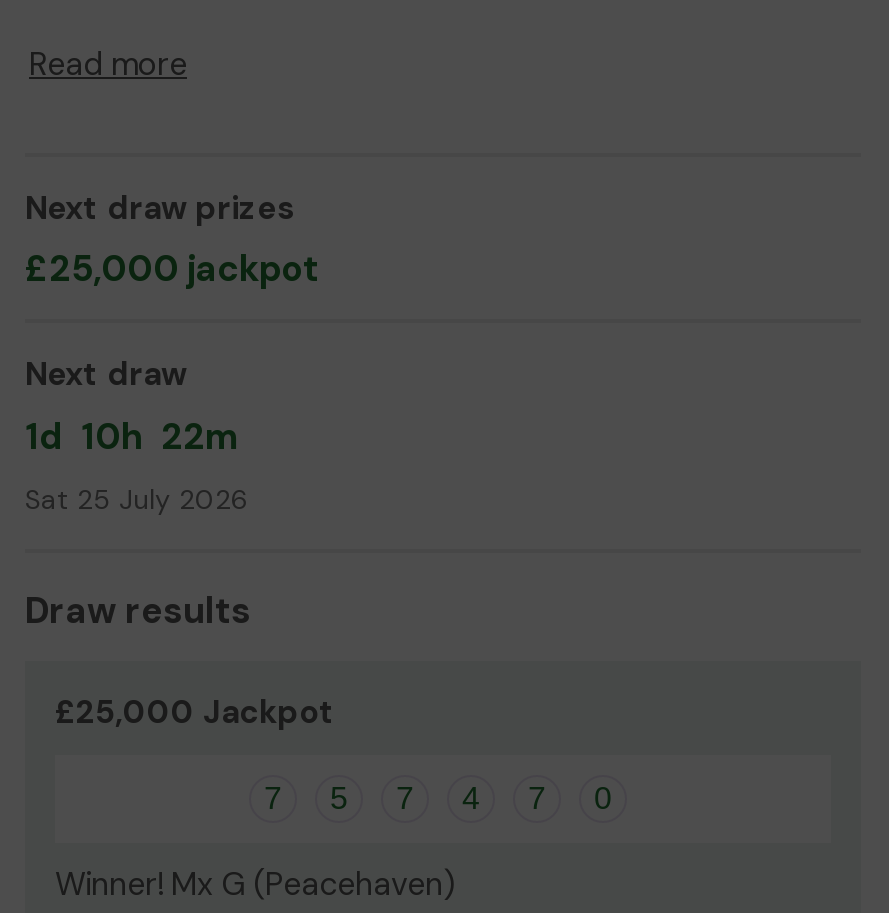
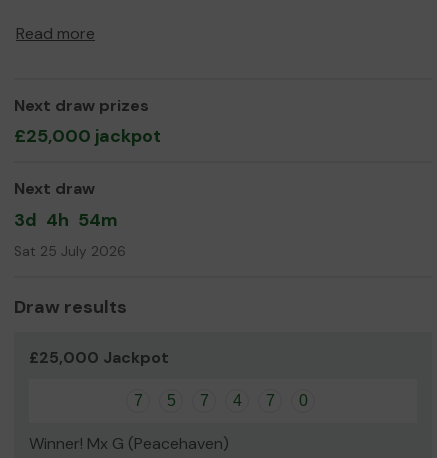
- 1d 10h 22m
+ 3d 4h 54m
